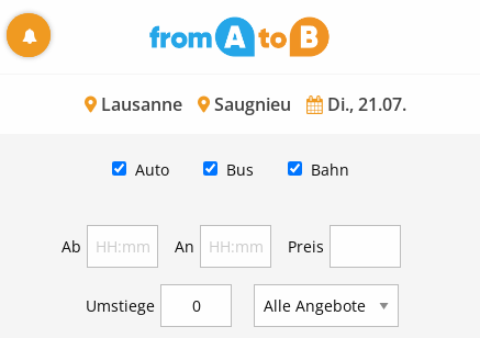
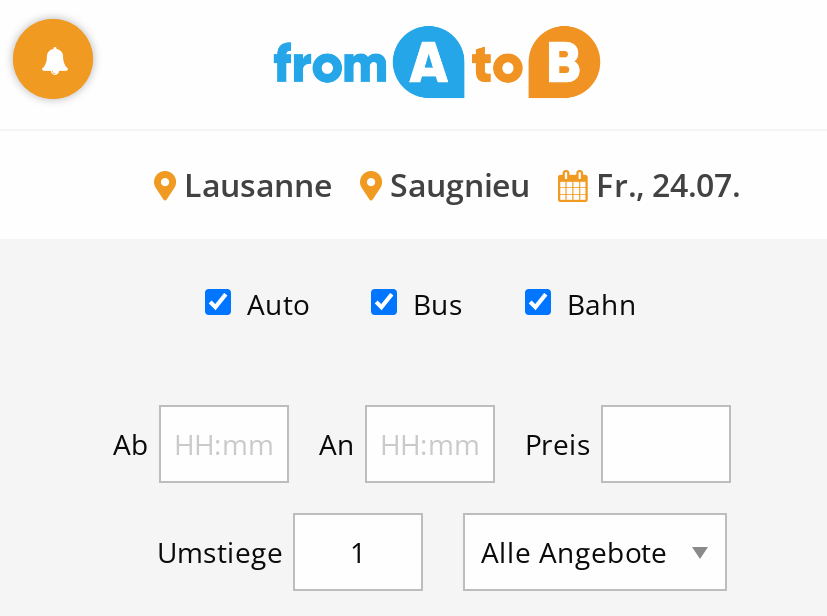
- Lausanne Saugnieu Di., 21.07.
+ Lausanne Saugnieu Fr., 24.07.
